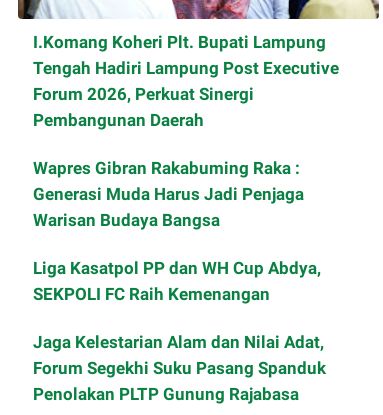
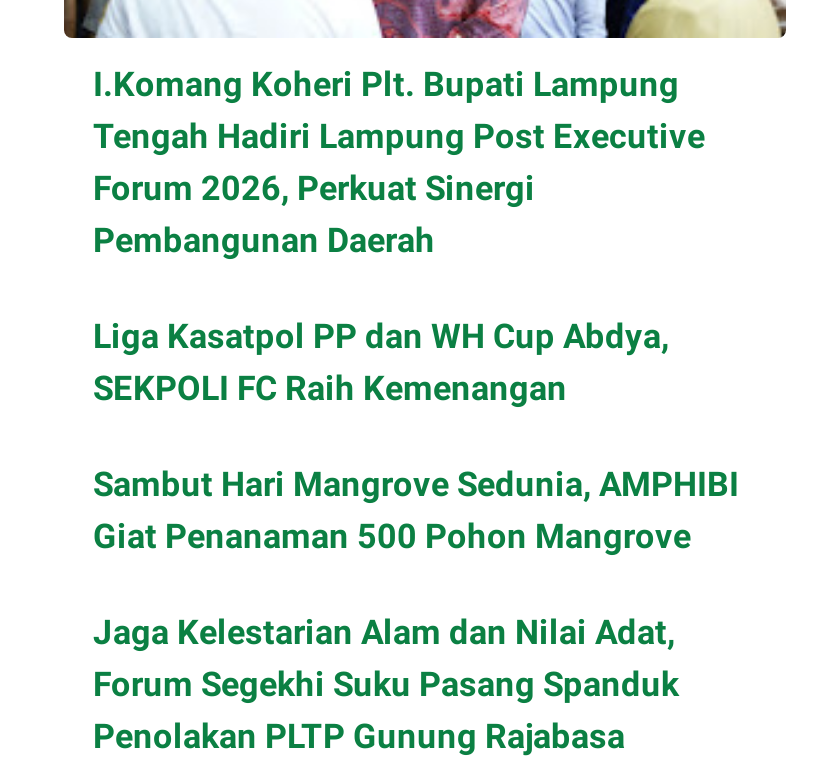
- Wapres Gibran Rakabuming Raka :
- Generasi Muda Harus Jadi Penjaga
- Warisan Budaya Bangsa

moved up: Liga Kasatpol PP dan WH Cup Abdya, | SEKPOLI FC Raih Kemenangan

+ Sambut Hari Mangrove Sedunia, AMPHIBI
+ Giat Penanaman 500 Pohon Mangrove
